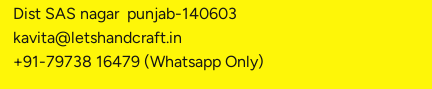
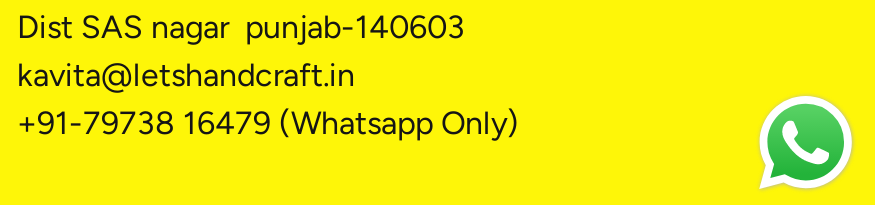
+ [image]
